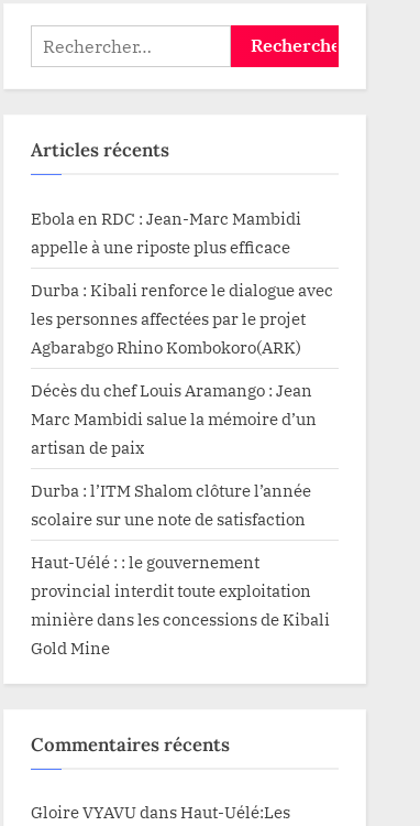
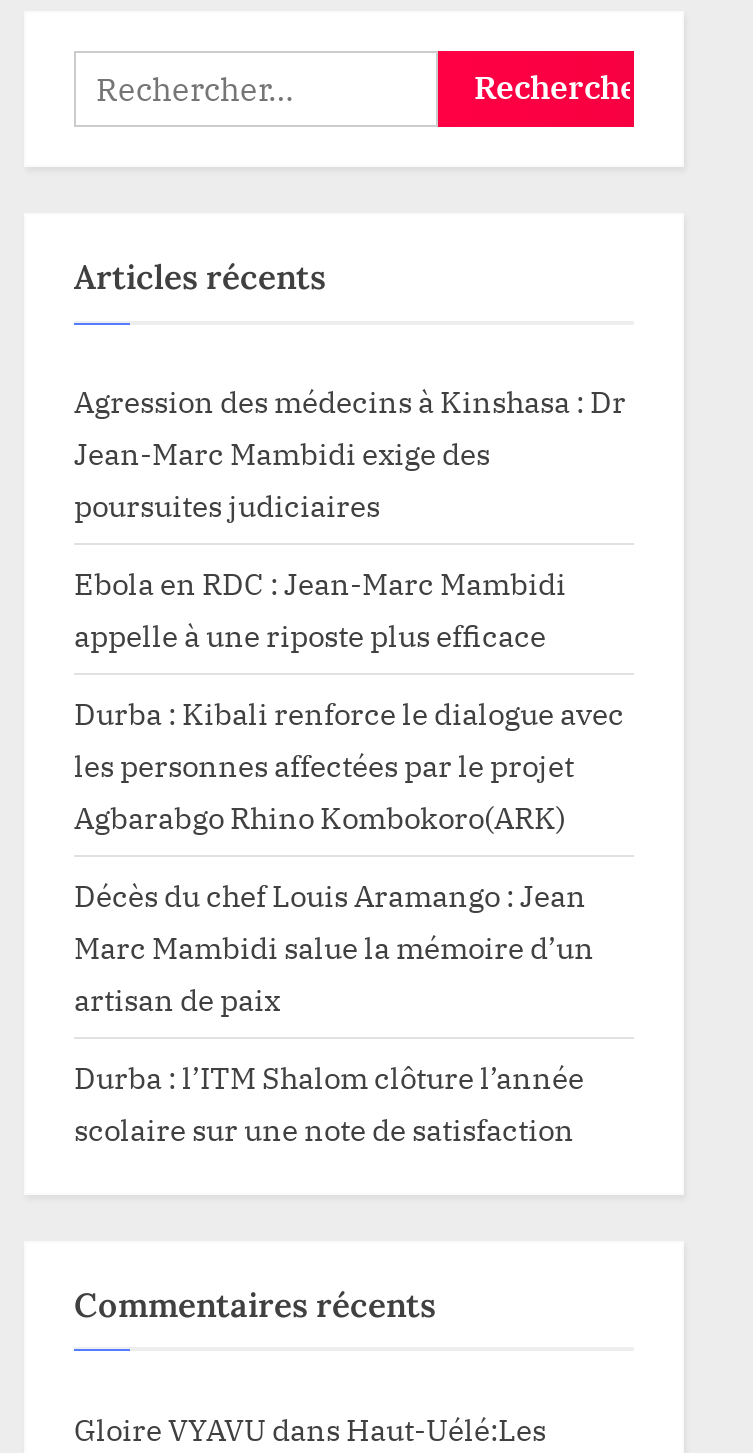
+ Agression des médecins à Kinshasa : Dr
+ Jean-Marc Mambidi exige des
+ poursuites judiciaires

moved down: Ebola en RDC : Jean-Marc Mambidi | appelle à une riposte plus efficace | Durba : Kibali renforce le dialogue avec | ... | Durba : l’ITM Shalom clôture l’année | scolaire sur une note de satisfaction

- Haut-Uélé : : le gouvernement
- provincial interdit toute exploitation
- minière dans les concessions de Kibali
- Gold Mine
